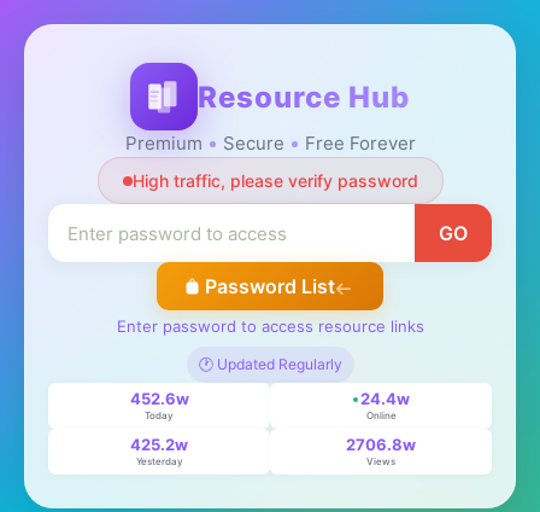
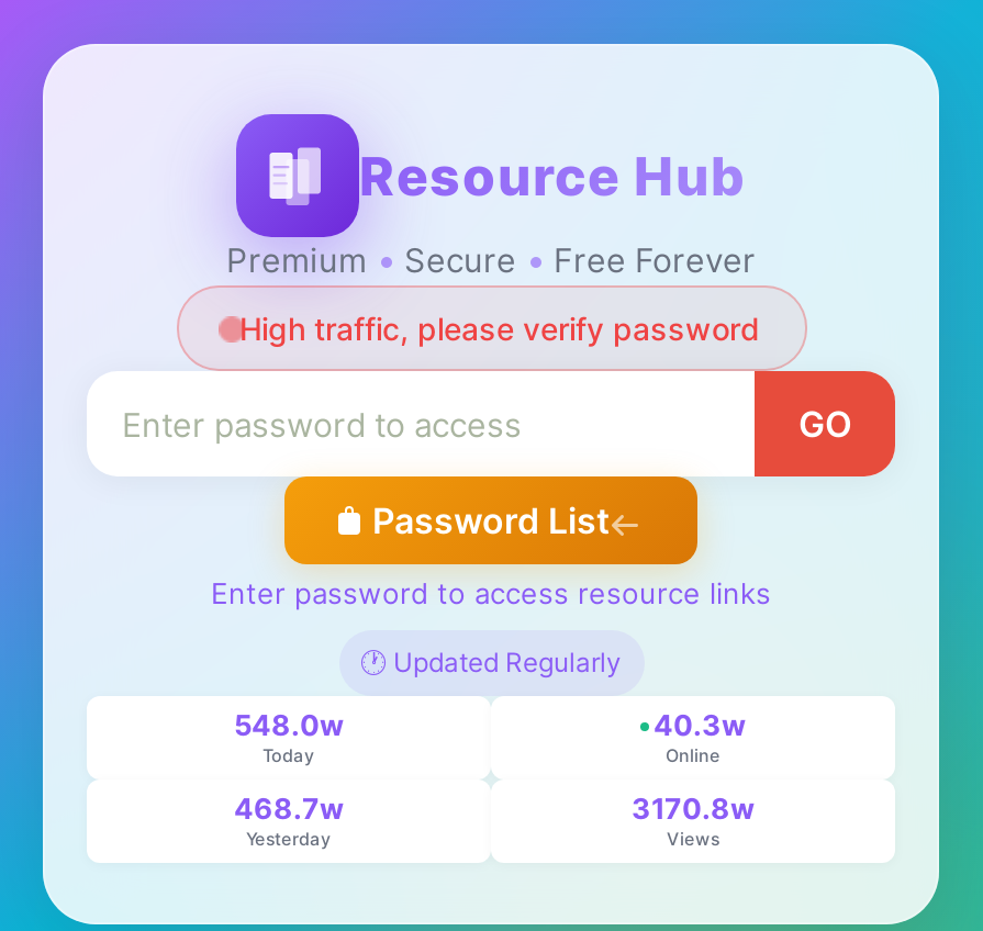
- 452.6w
+ 548.0w

- 24.4w
+ 40.3w

- 425.2w
+ 468.7w

- 2706.8w
+ 3170.8w
